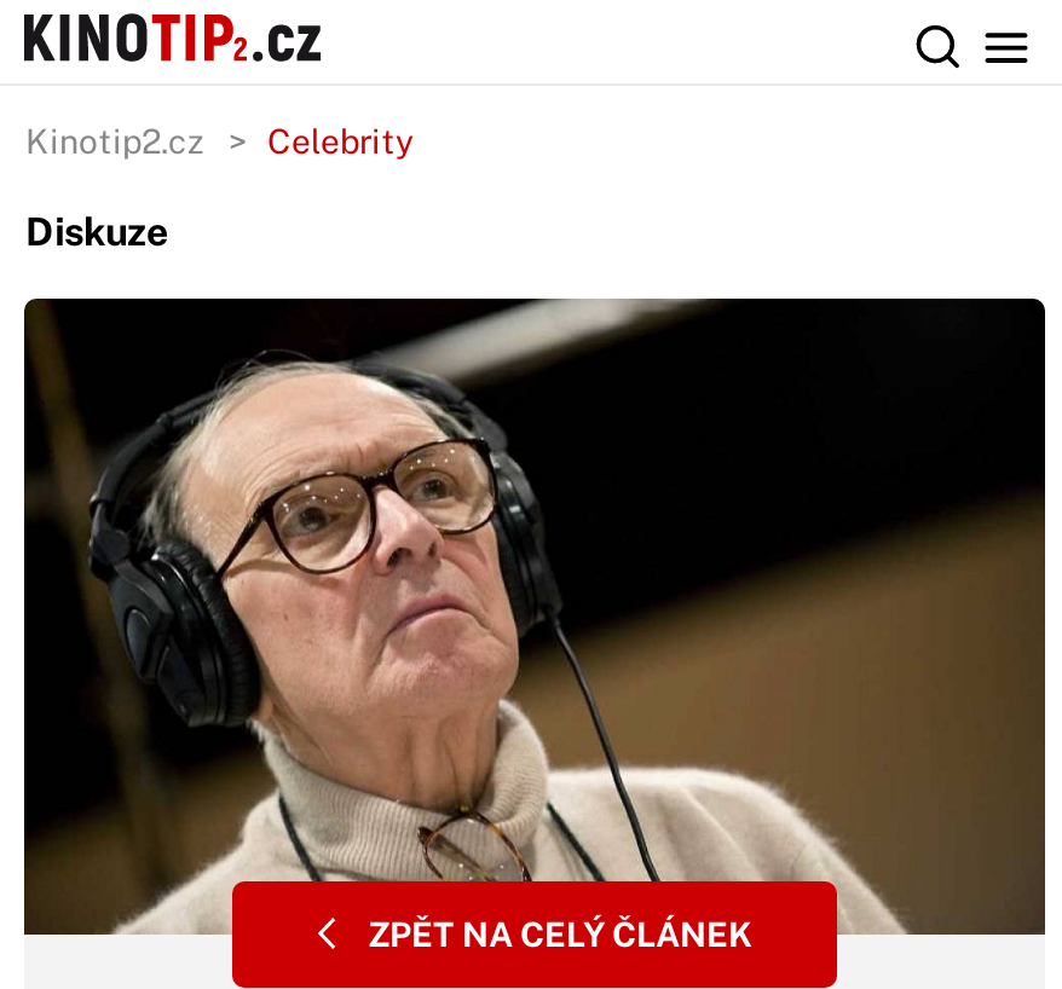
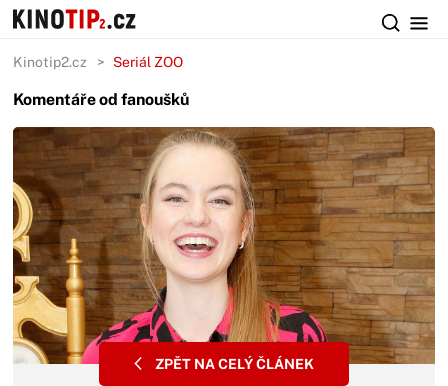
- Celebrity
+ Seriál ZOO

- Diskuze
+ Komentáře od fanoušků

- [image]
+ [image]
